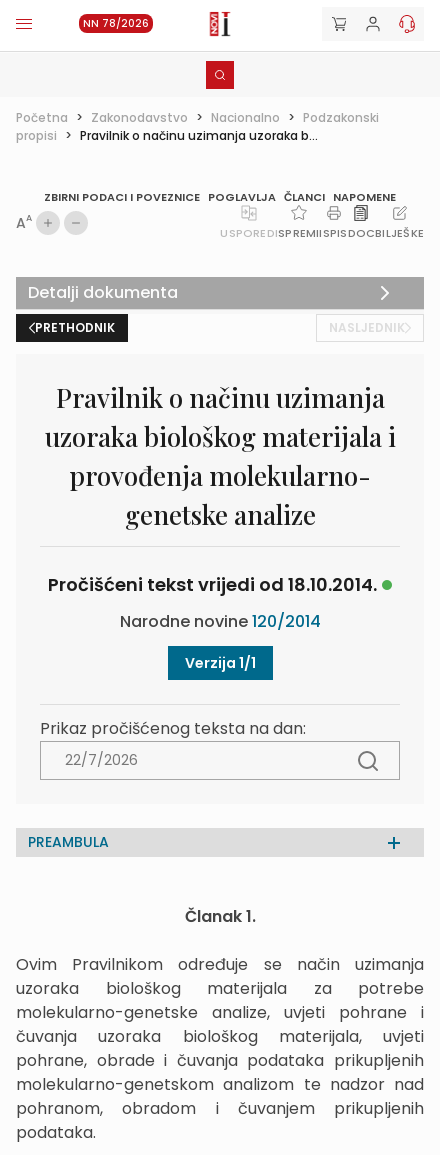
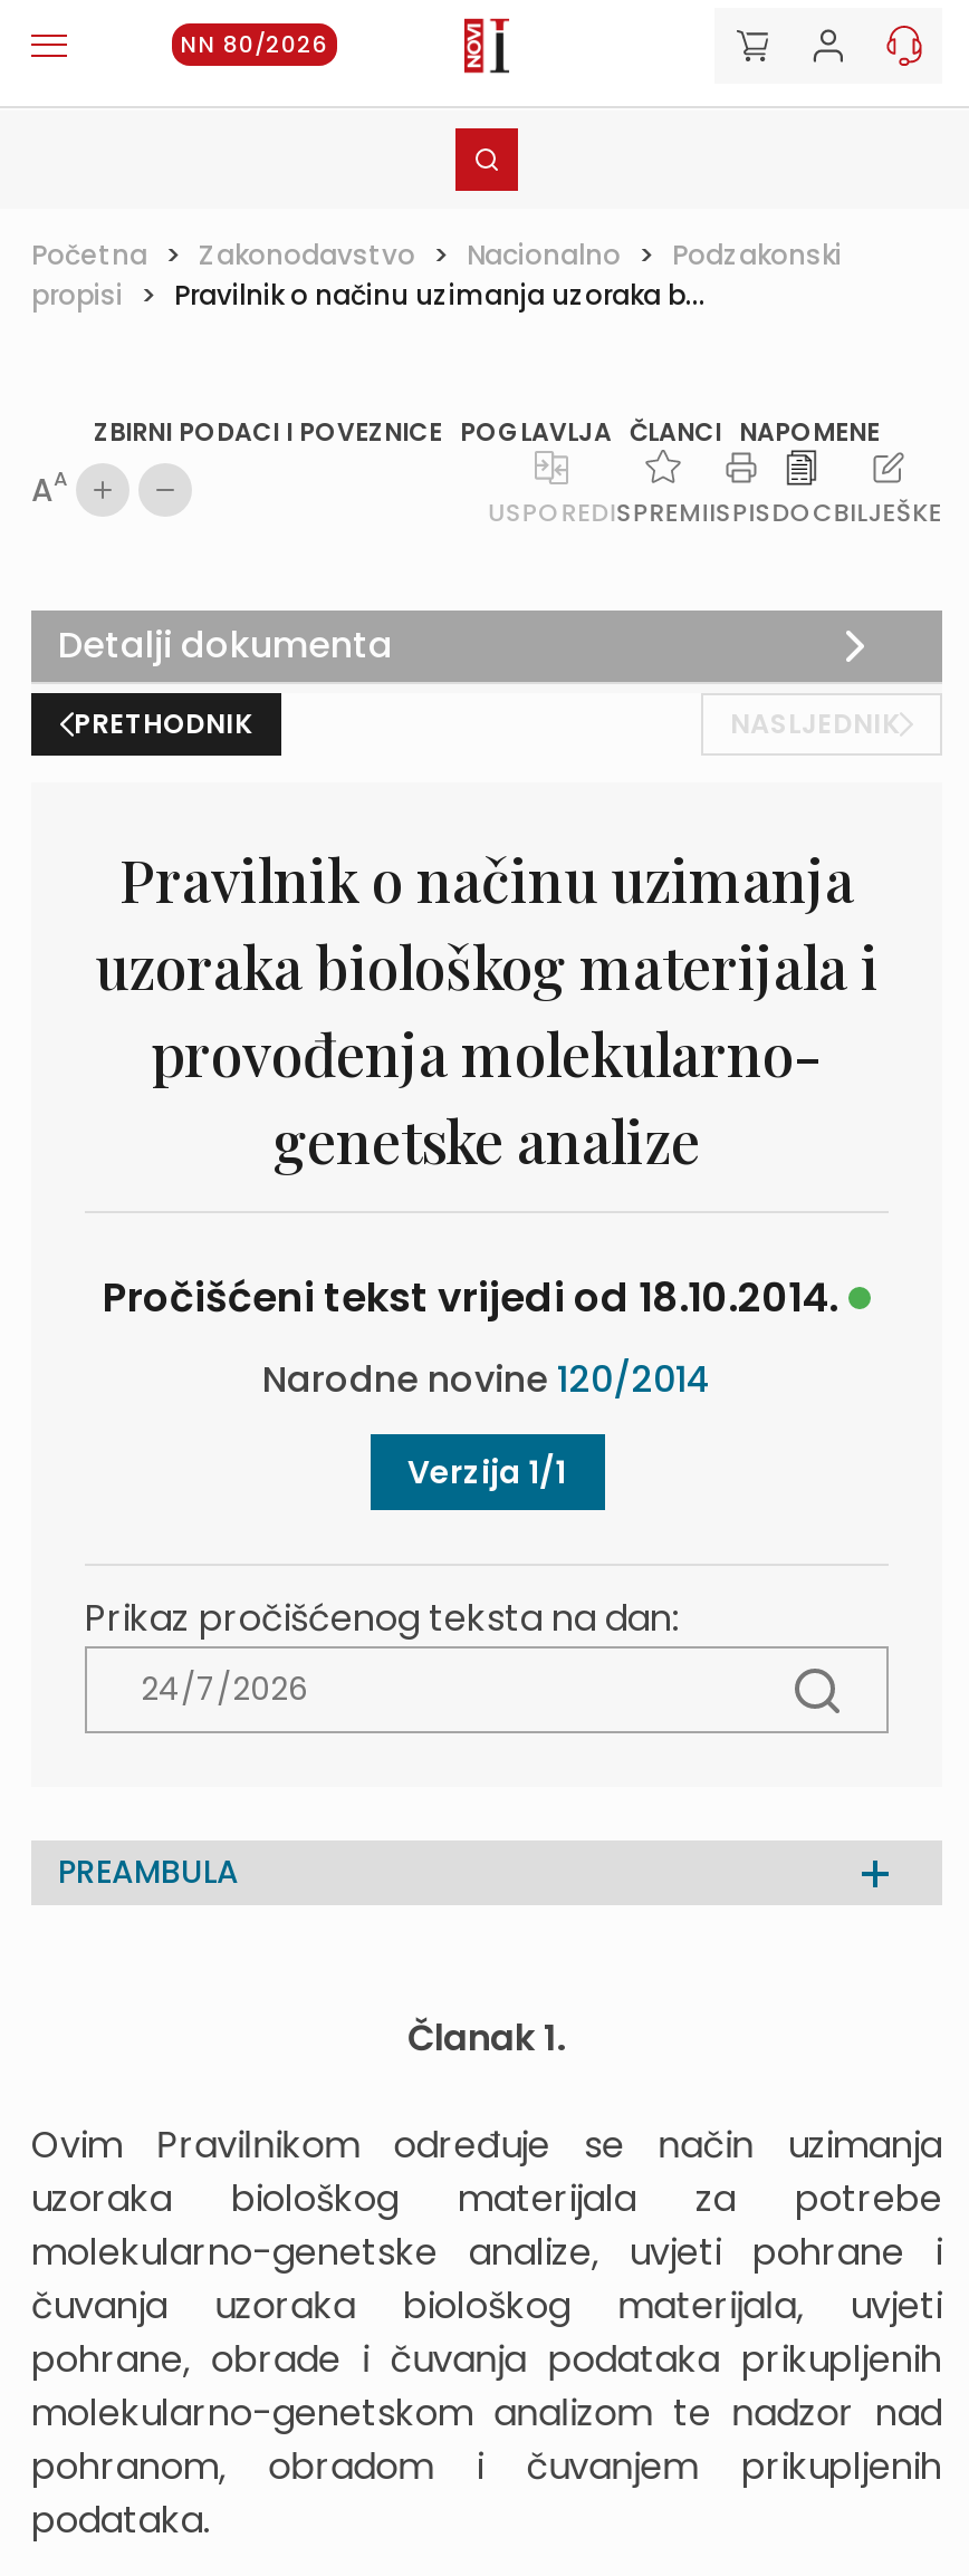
- NN 78/2026
+ NN 80/2026
